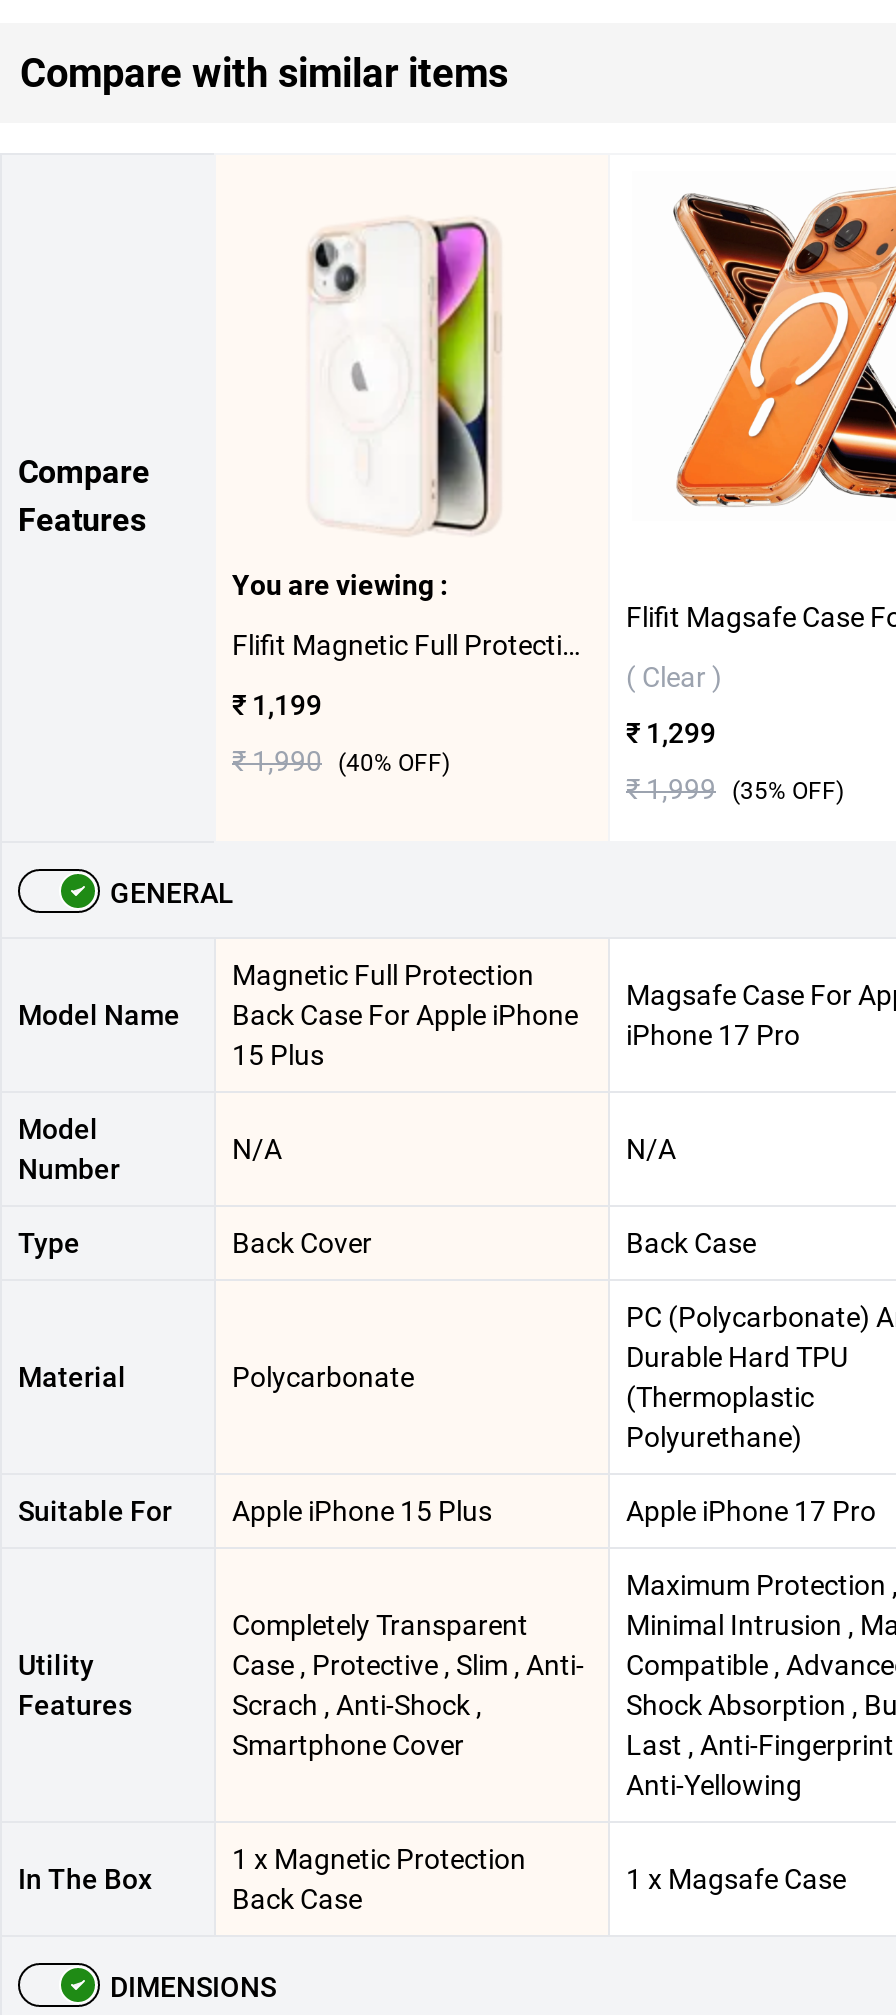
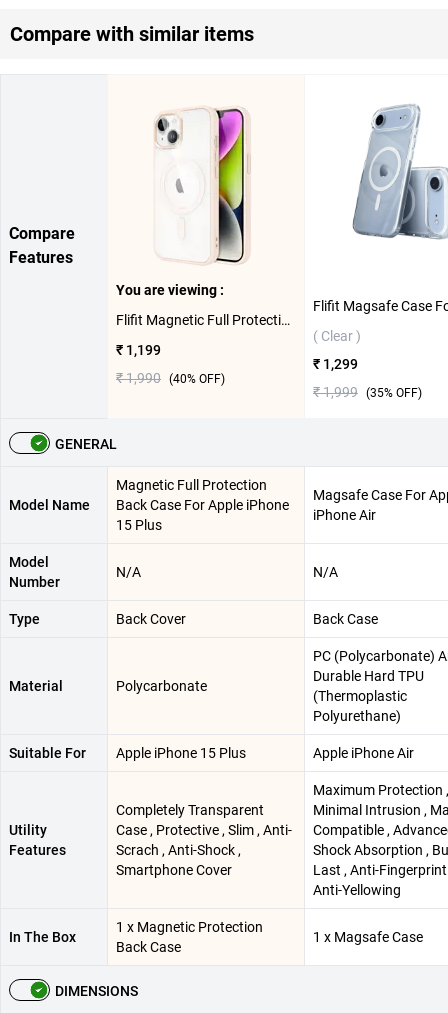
- [image]
+ [image]

- iPhone 17 Pro
+ iPhone Air

- Apple iPhone 17 Pro
+ Apple iPhone Air
